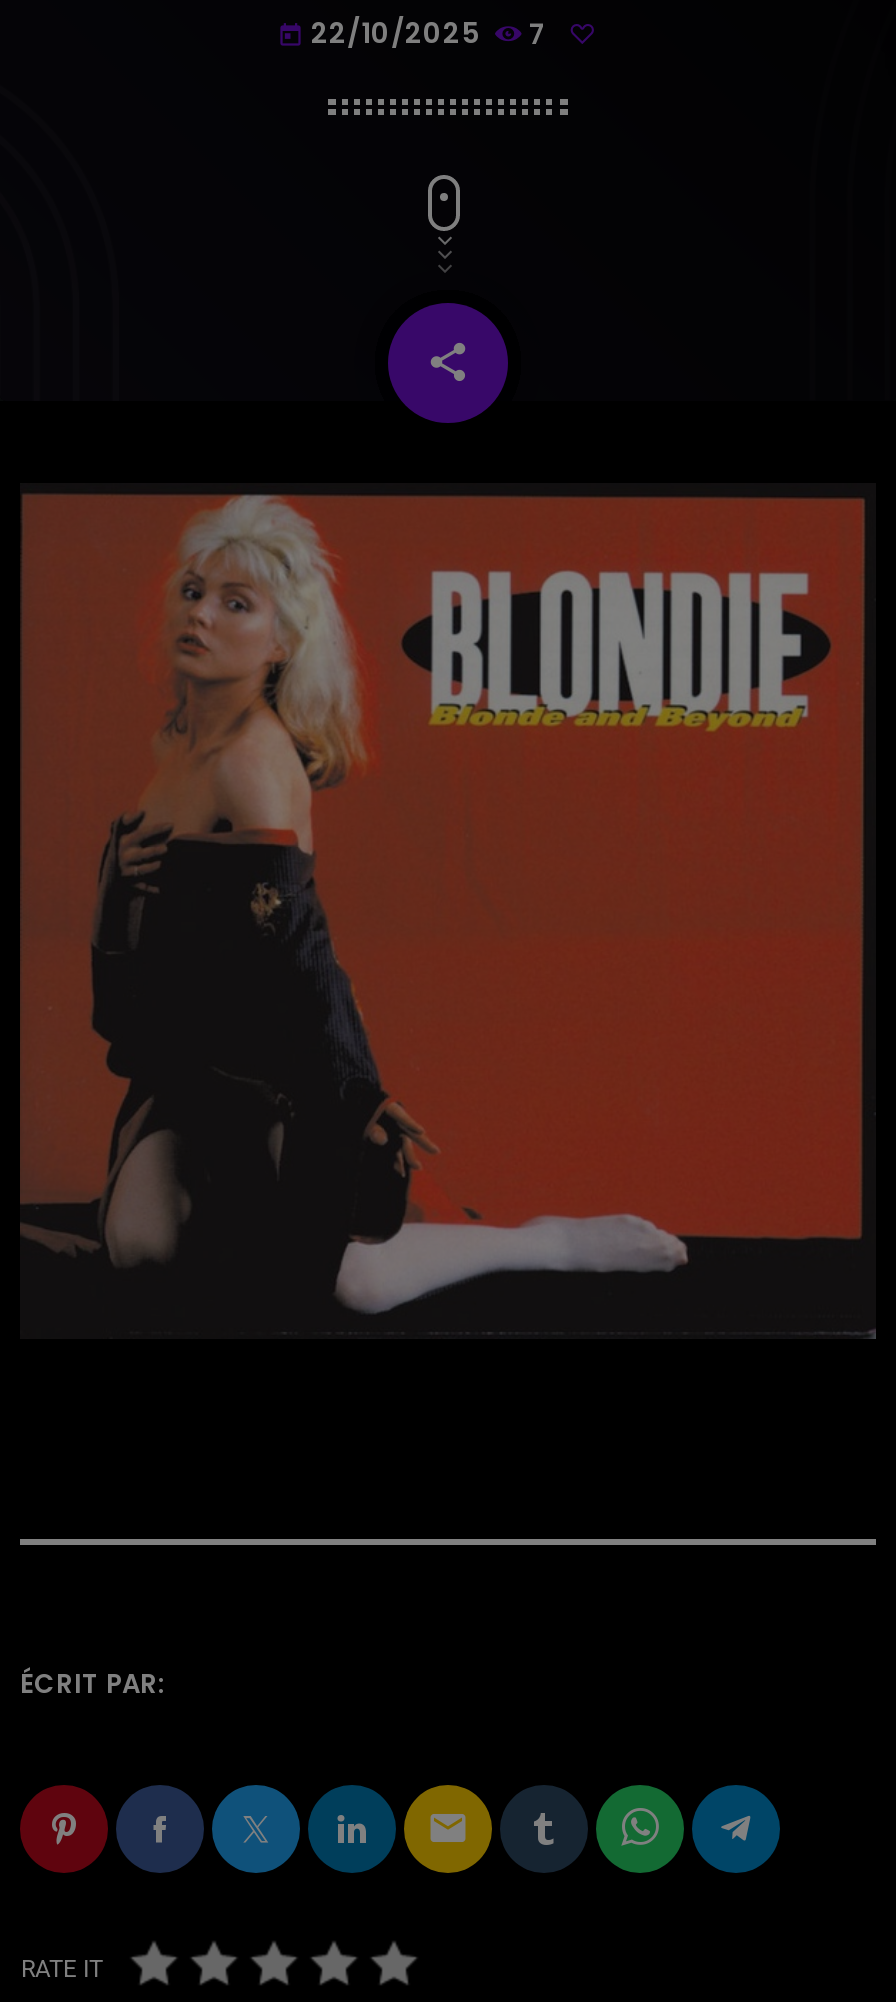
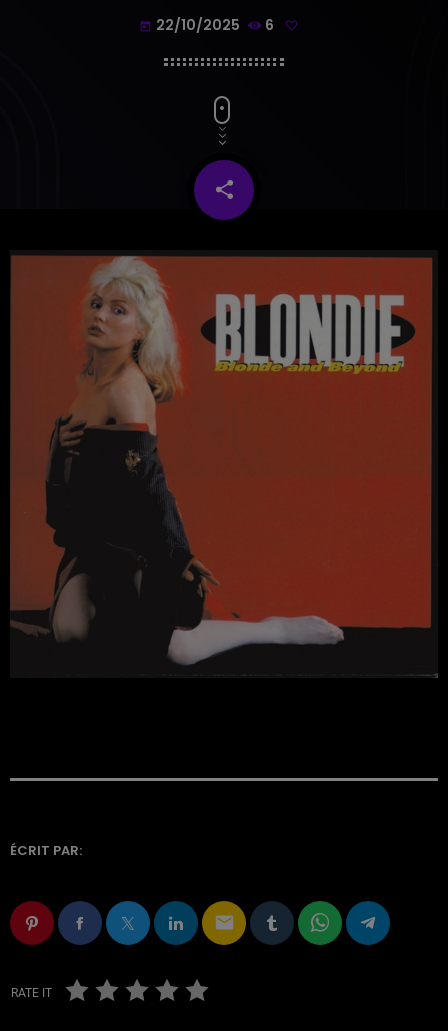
- 7
+ 6
